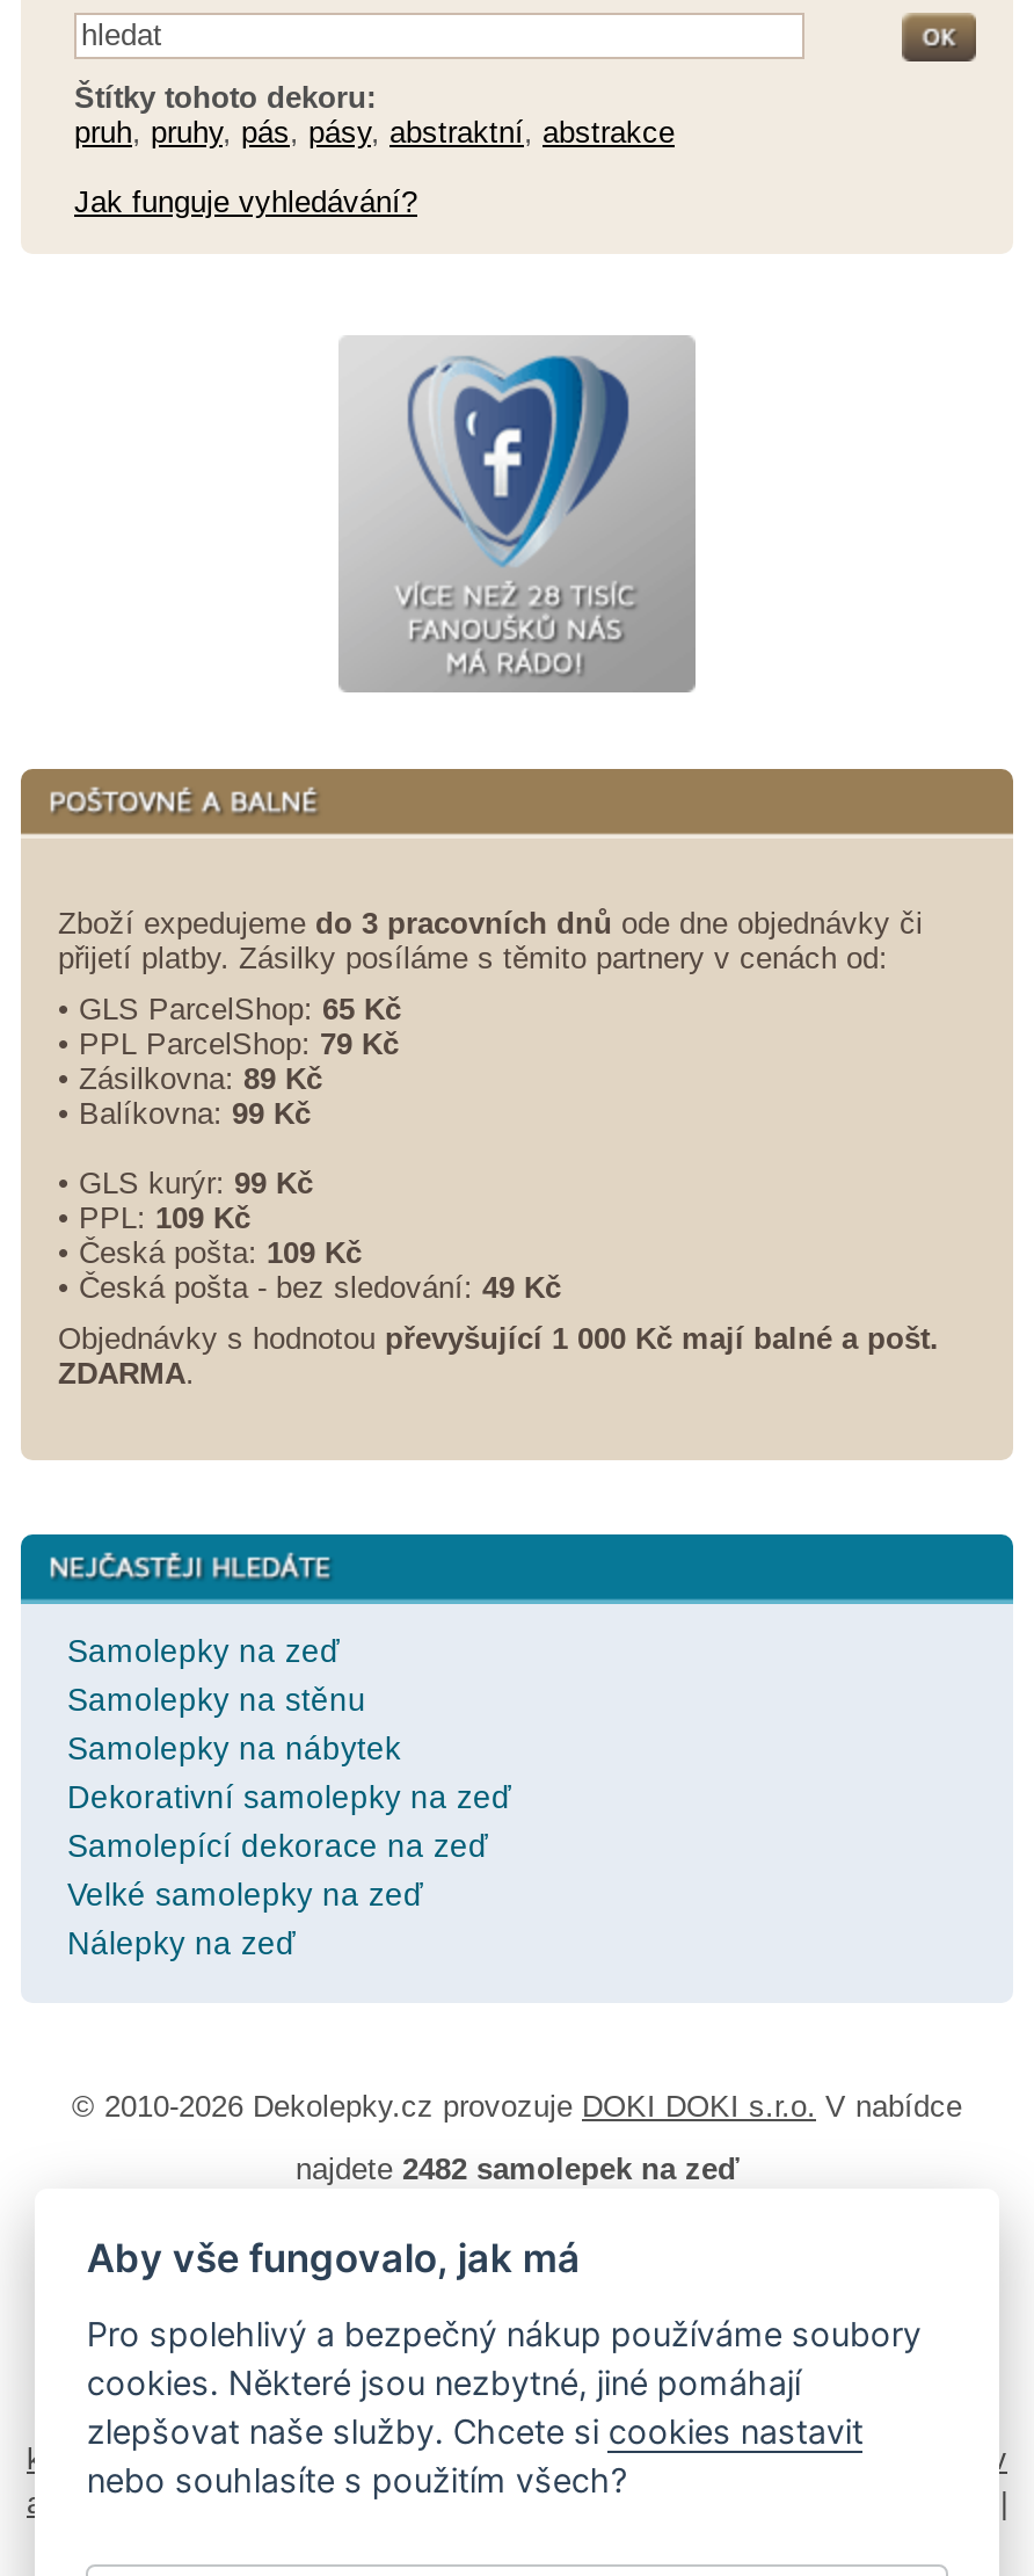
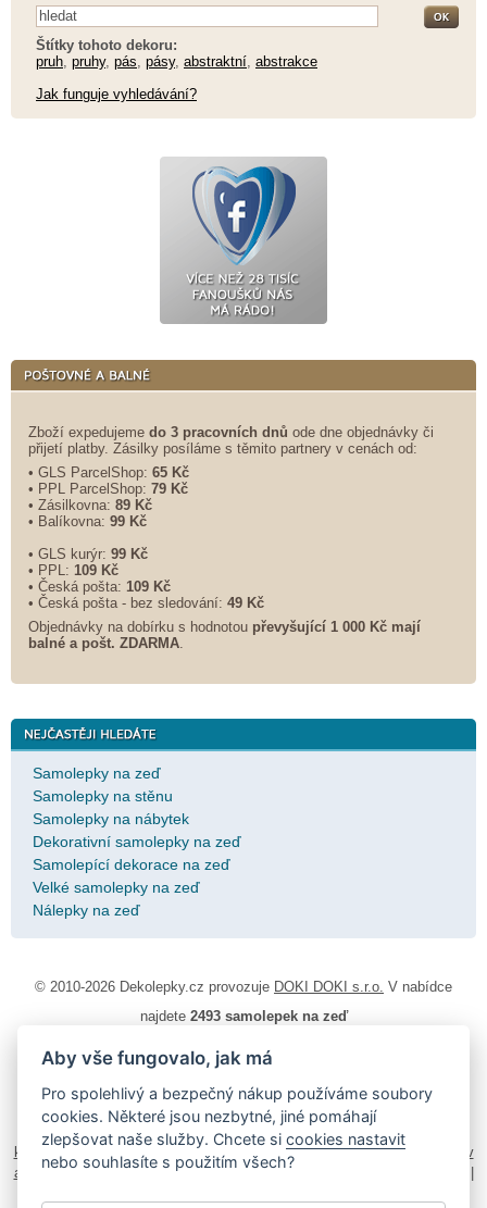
- Objednávky s hodnotou převyšující 1 000 Kč mají balné a pošt.
- ZDARMA.
+ Objednávky na dobírku s hodnotou převyšující 1 000 Kč mají
+ balné a pošt. ZDARMA.

- najdete 2482 samolepek na zeď
+ najdete 2493 samolepek na zeď
